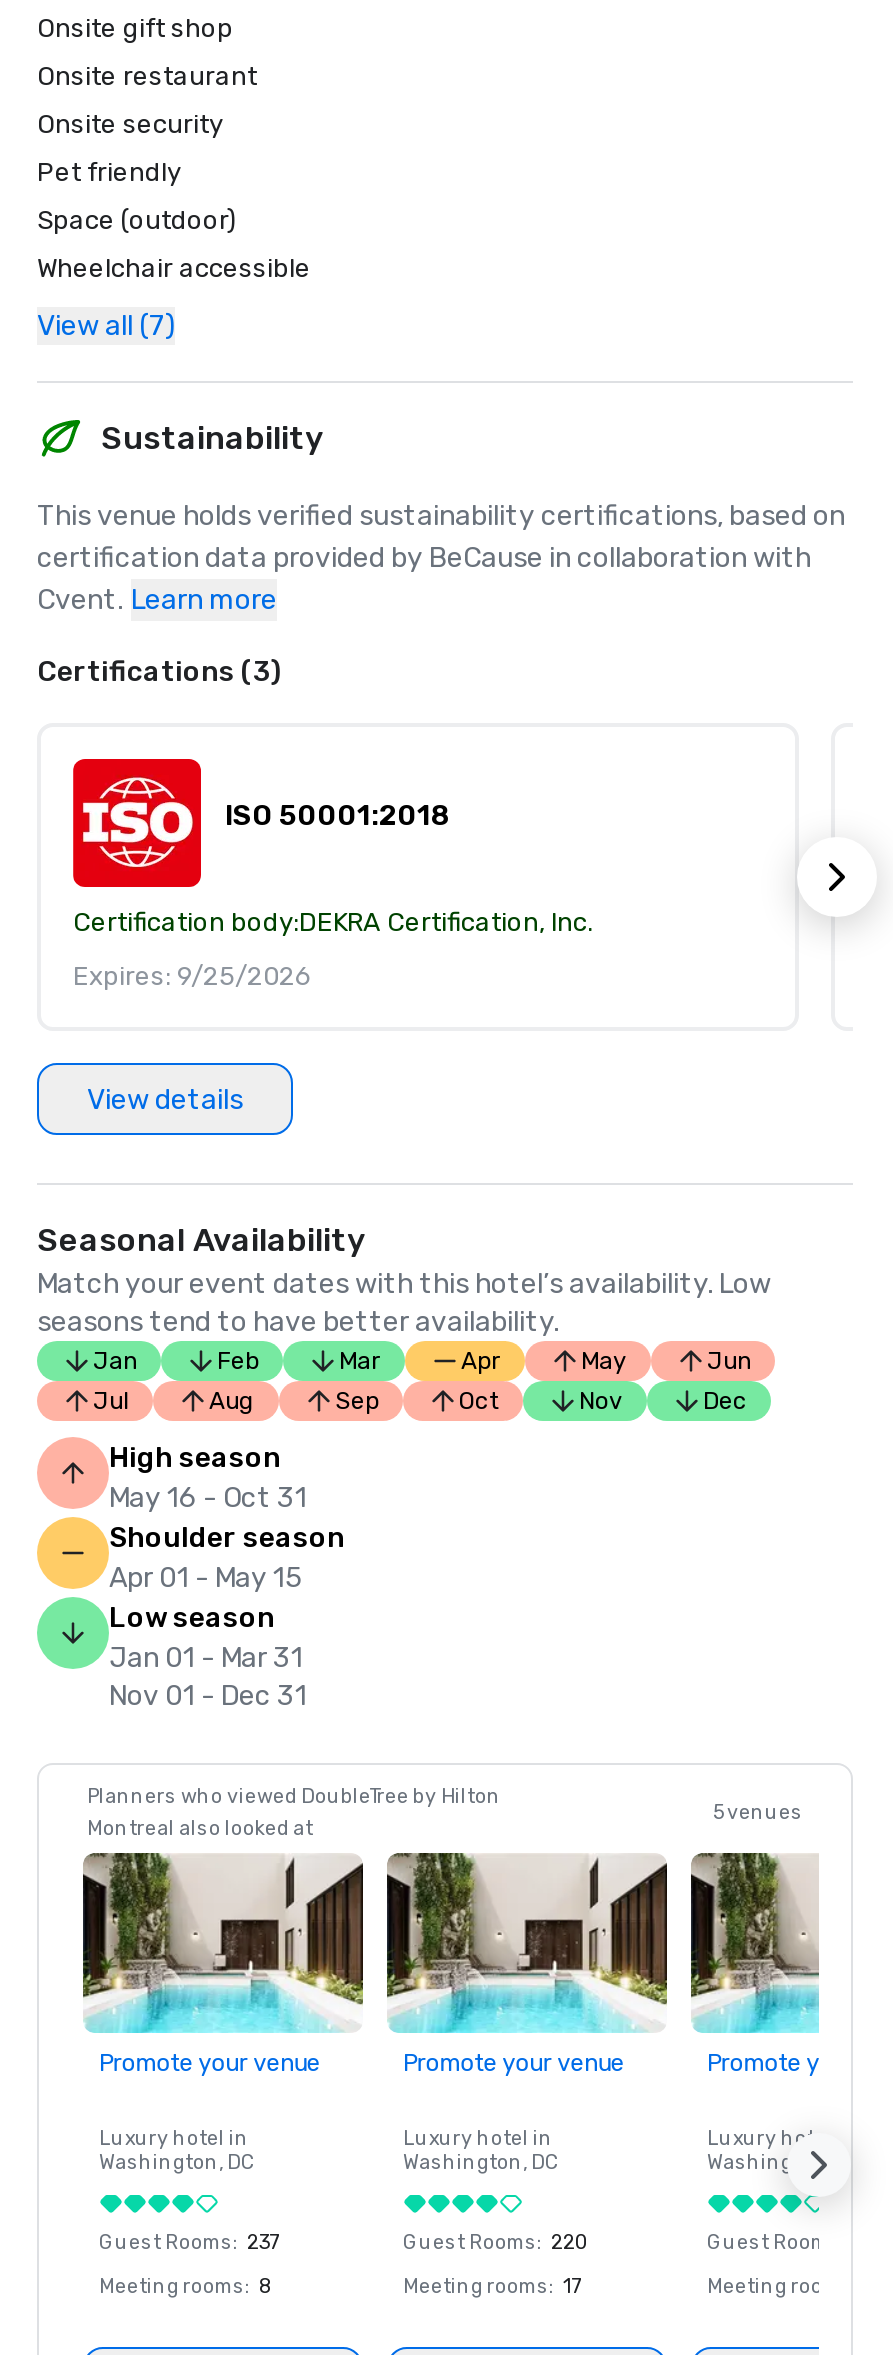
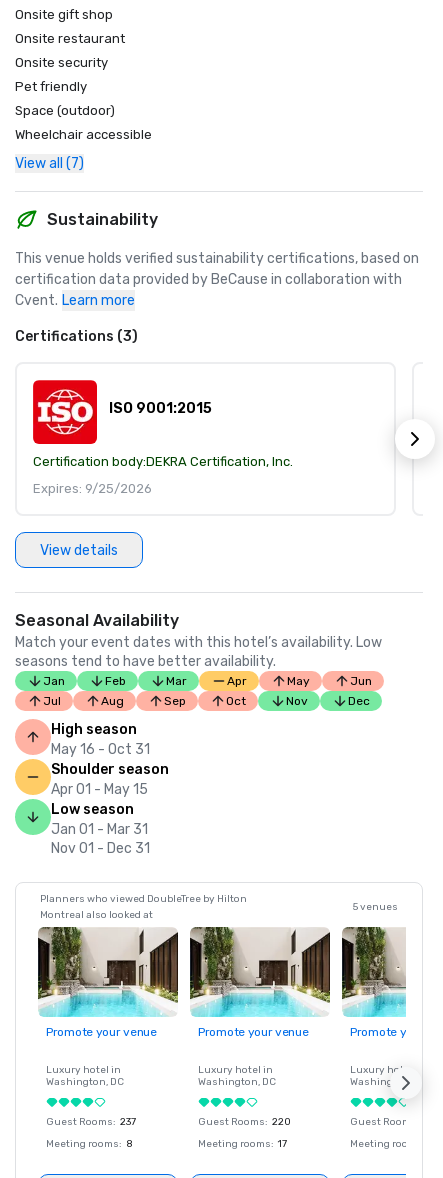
- ISO 50001:2018
+ ISO 9001:2015
